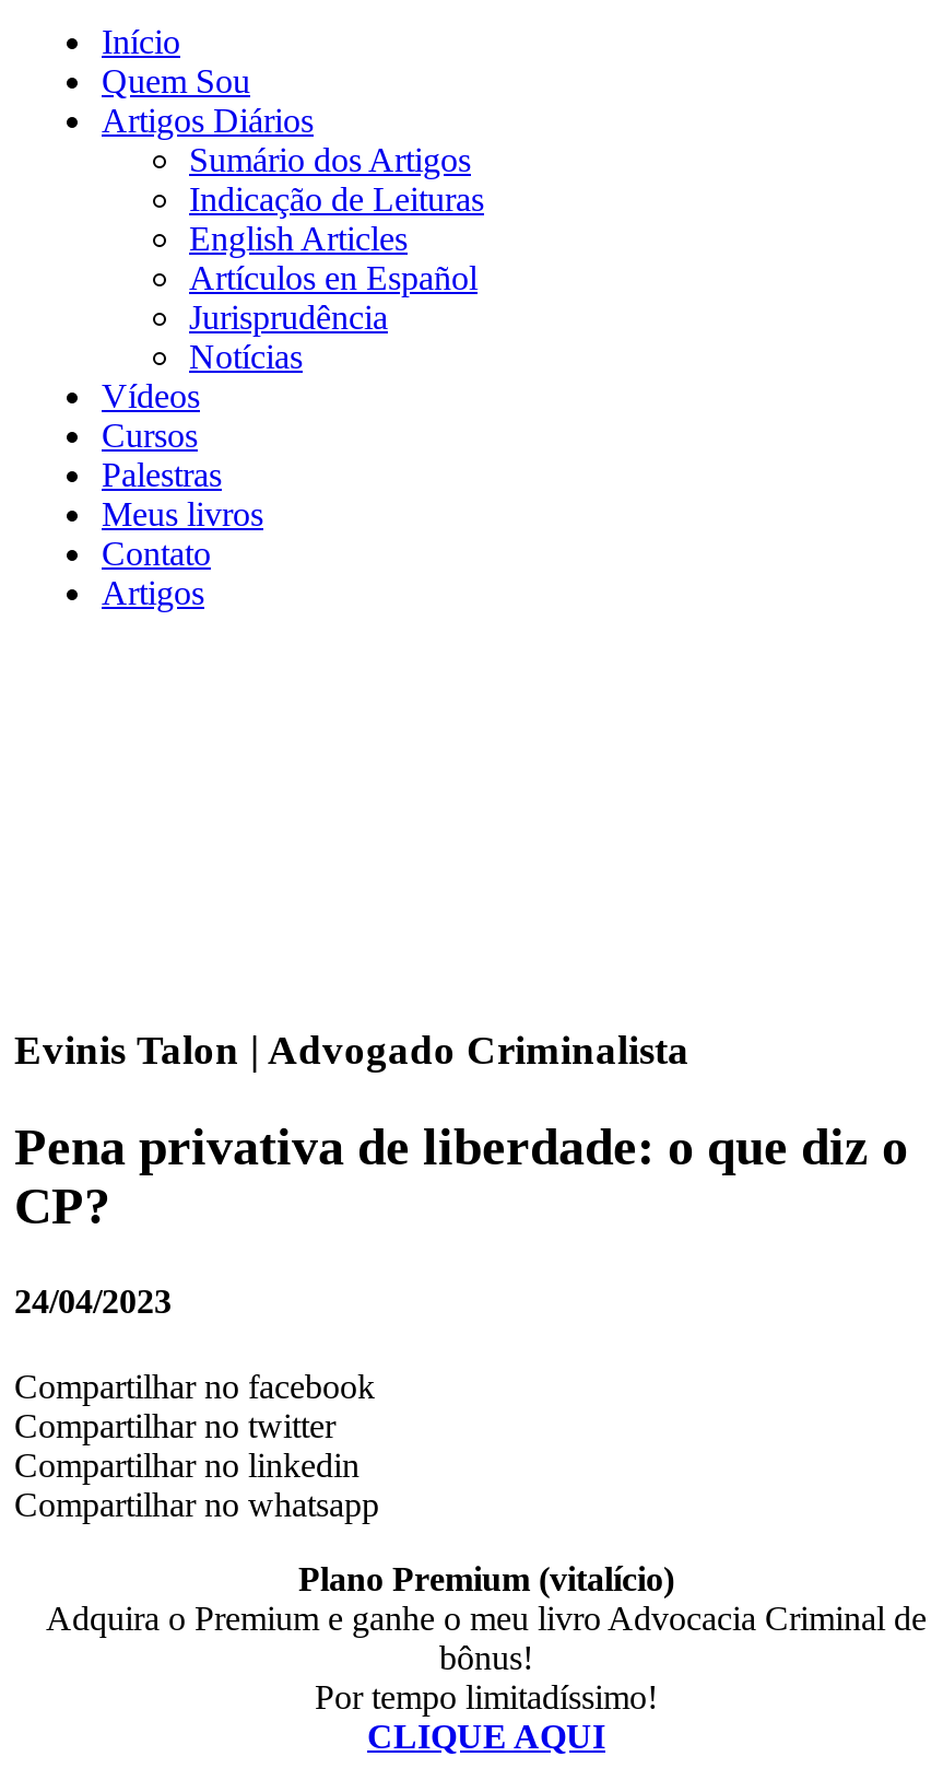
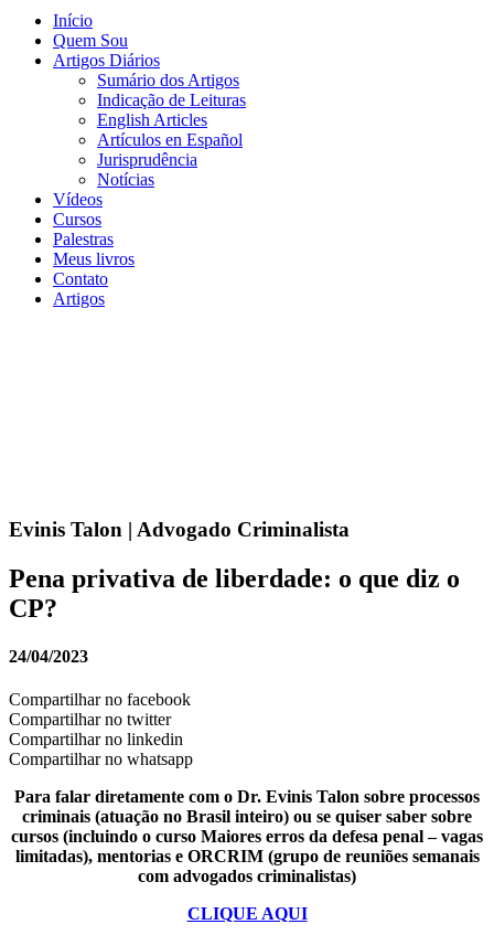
- Plano Premium (vitalício)
- Adquira o Premium e ganhe o meu livro Advocacia Criminal de
- bônus!
- Por tempo limitadíssimo!
+ Para falar diretamente com o Dr. Evinis Talon sobre processos
+ criminais (atuação no Brasil inteiro) ou se quiser saber sobre
+ cursos (incluindo o curso Maiores erros da defesa penal – vagas
+ limitadas), mentorias e ORCRIM (grupo de reuniões semanais
+ com advogados criminalistas)
